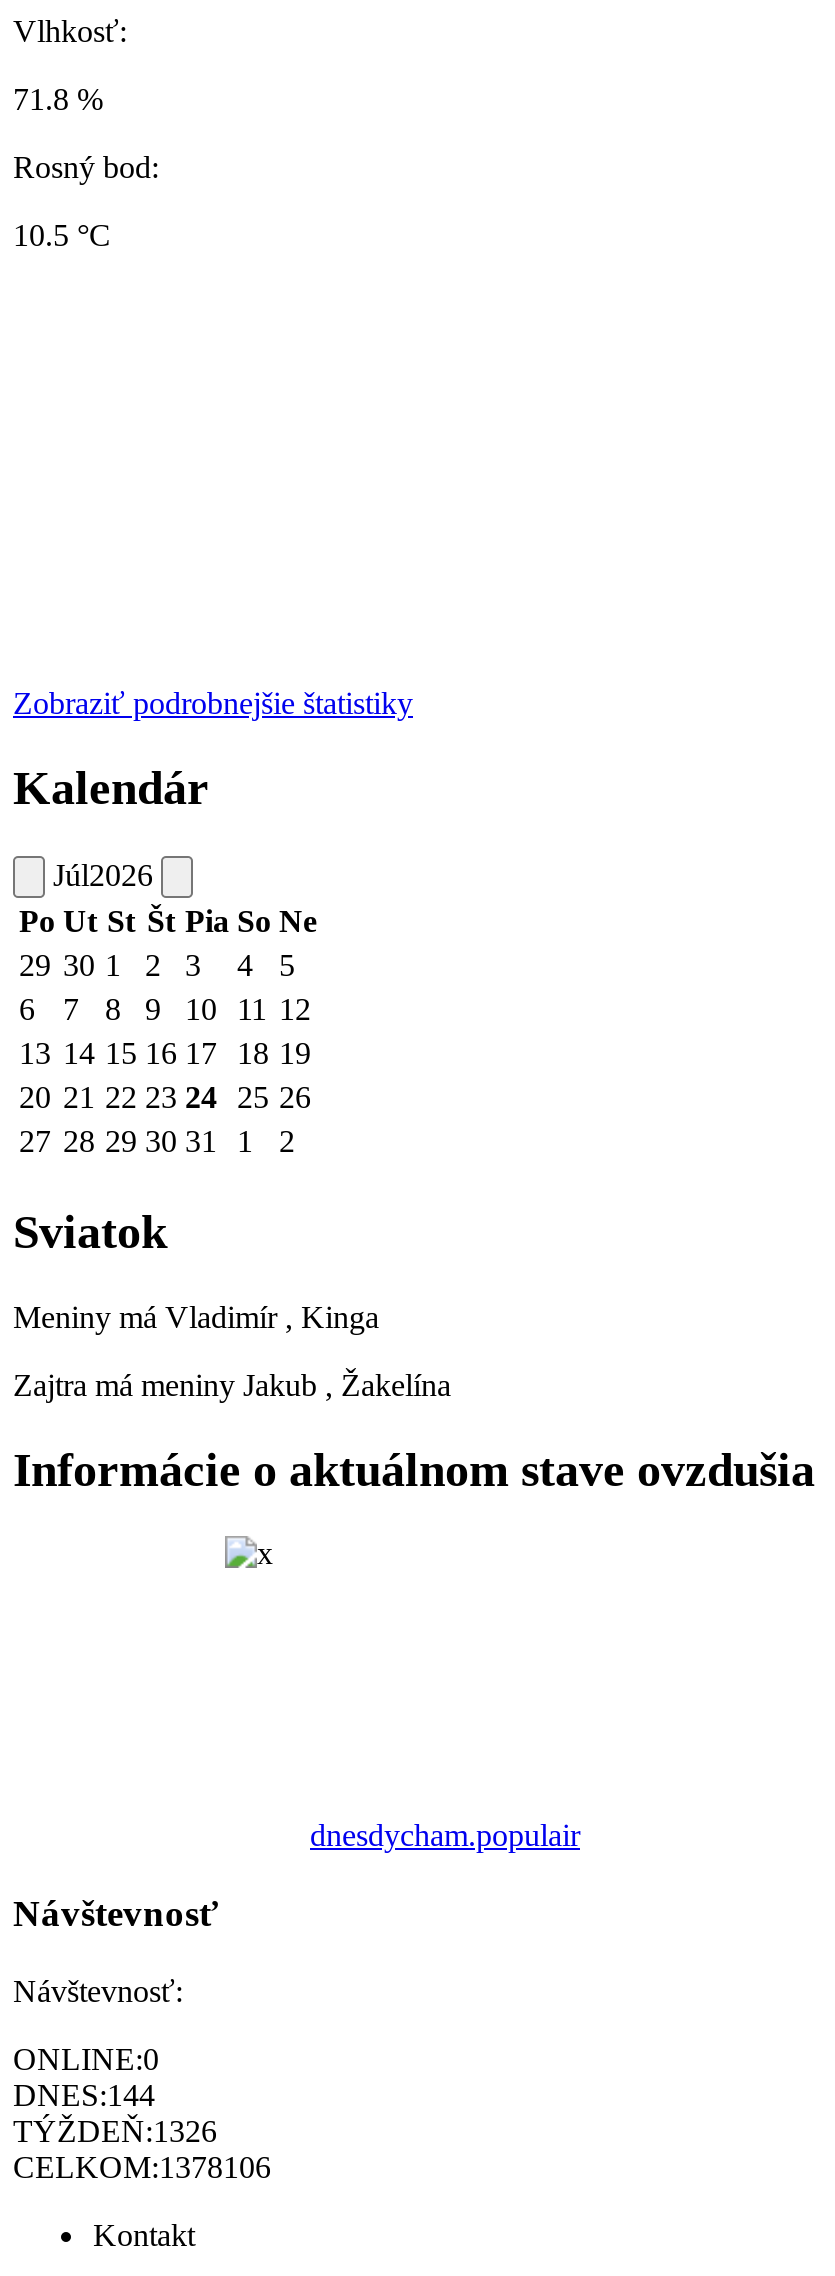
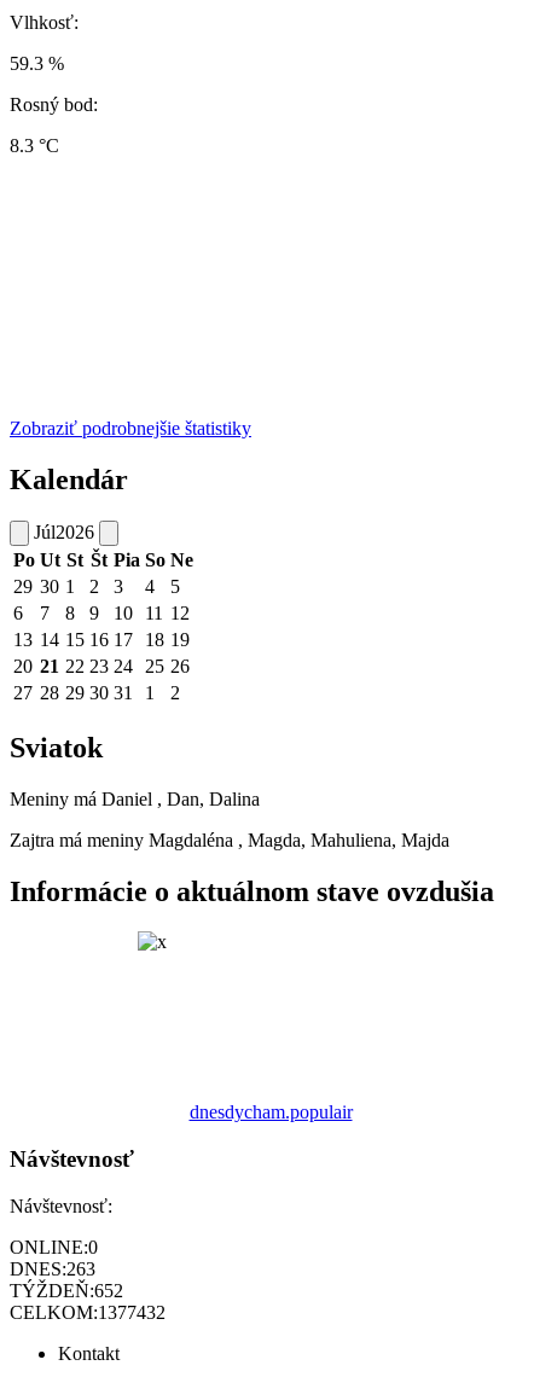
- 71.8 %
+ 59.3 %

- 10.5 °C
+ 8.3 °C

- Meniny má Vladimír , Kinga
+ Meniny má Daniel , Dan, Dalina

- Zajtra má meniny Jakub , Žakelína
+ Zajtra má meniny Magdaléna , Magda, Mahuliena, Majda

- DNES:144
+ DNES:263

- TÝŽDEŇ:1326
+ TÝŽDEŇ:652

- CELKOM:1378106
+ CELKOM:1377432
